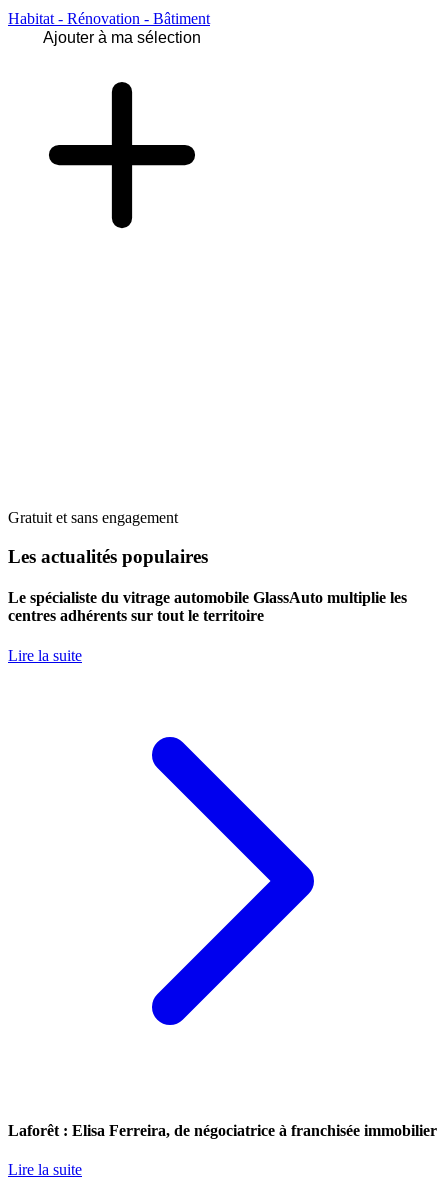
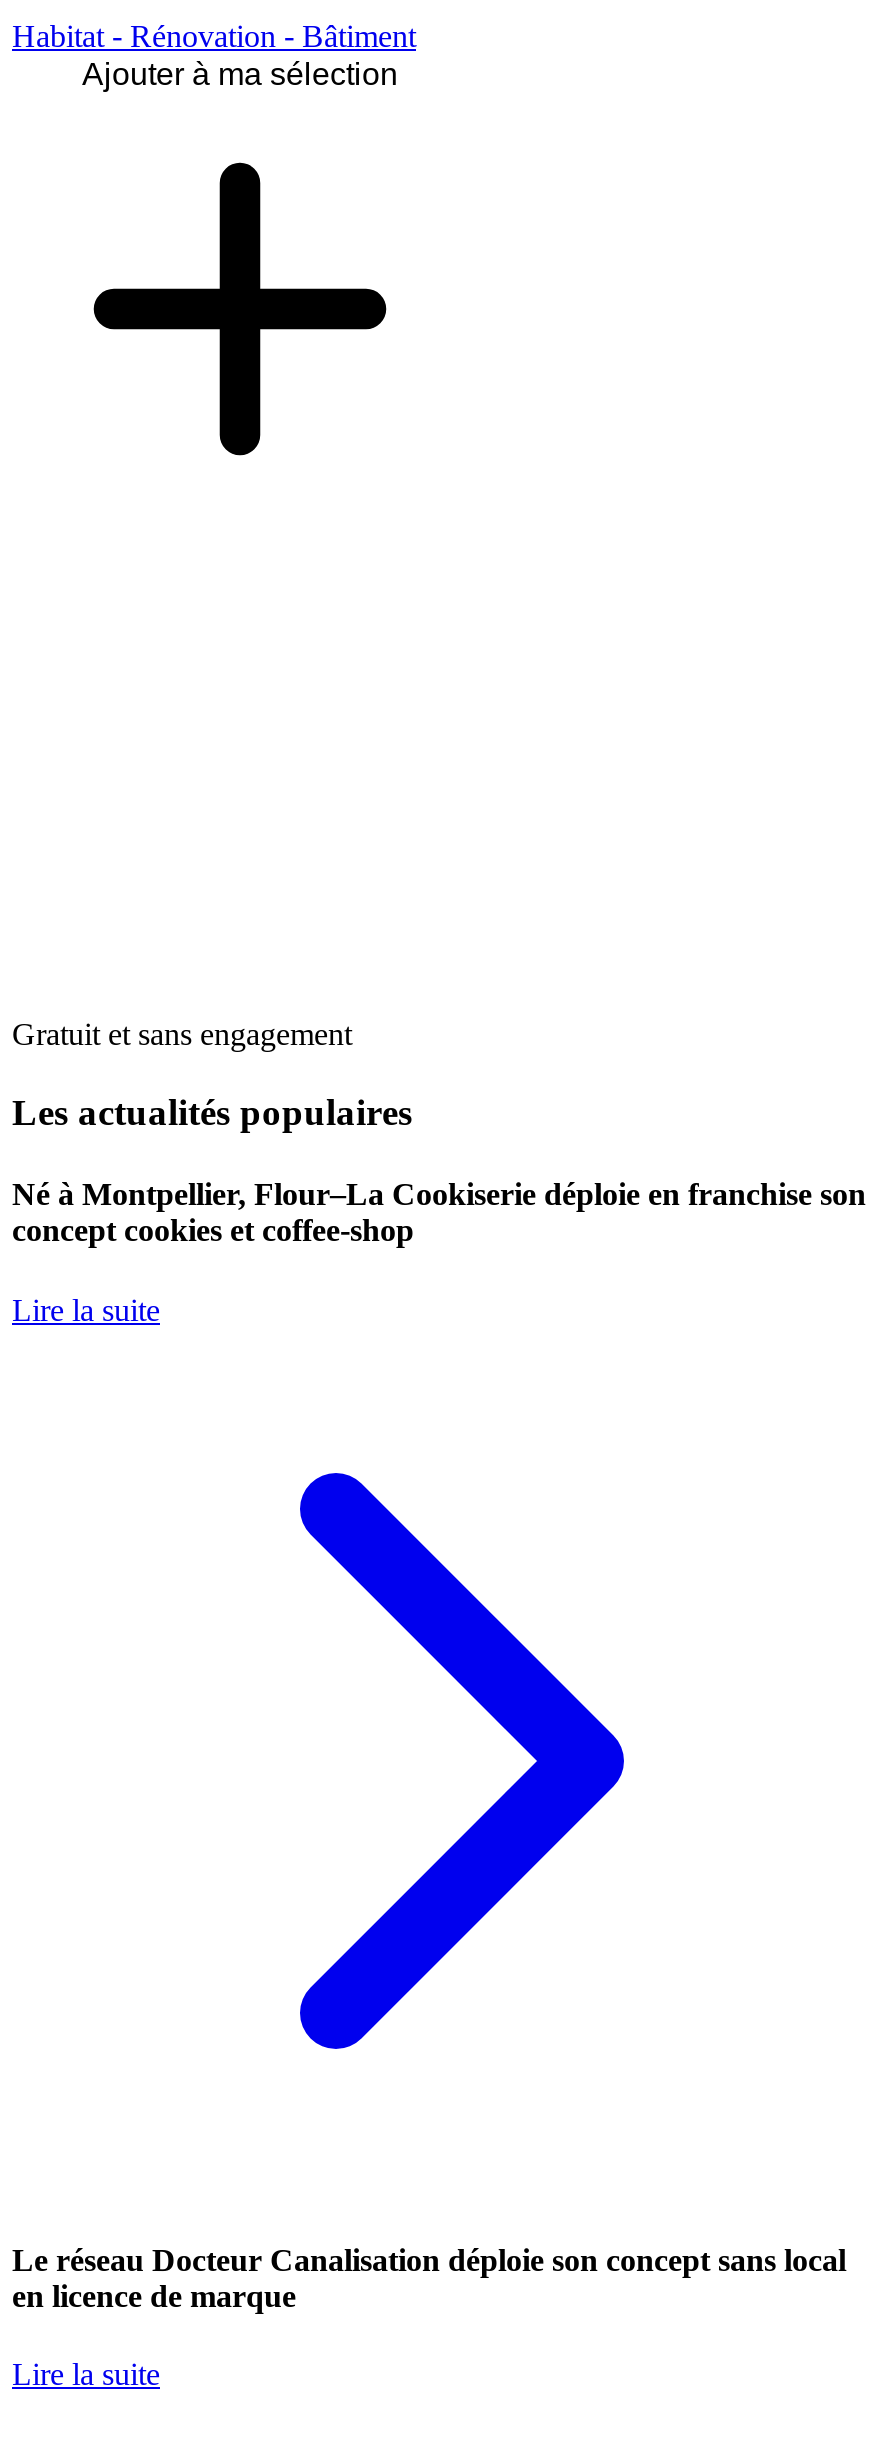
- Le spécialiste du vitrage automobile GlassAuto multiplie les
- centres adhérents sur tout le territoire
+ Né à Montpellier, Flour–La Cookiserie déploie en franchise son
+ concept cookies et coffee-shop

- Laforêt : Elisa Ferreira, de négociatrice à franchisée immobilier
+ Le réseau Docteur Canalisation déploie son concept sans local
+ en licence de marque
